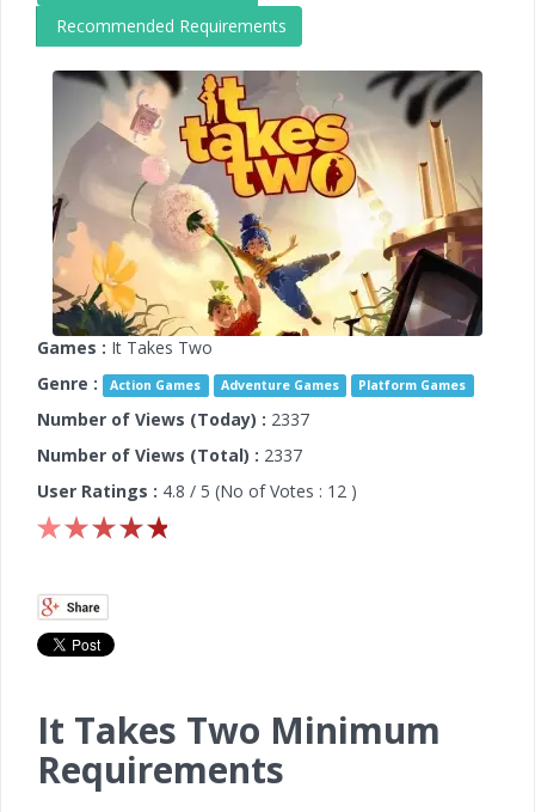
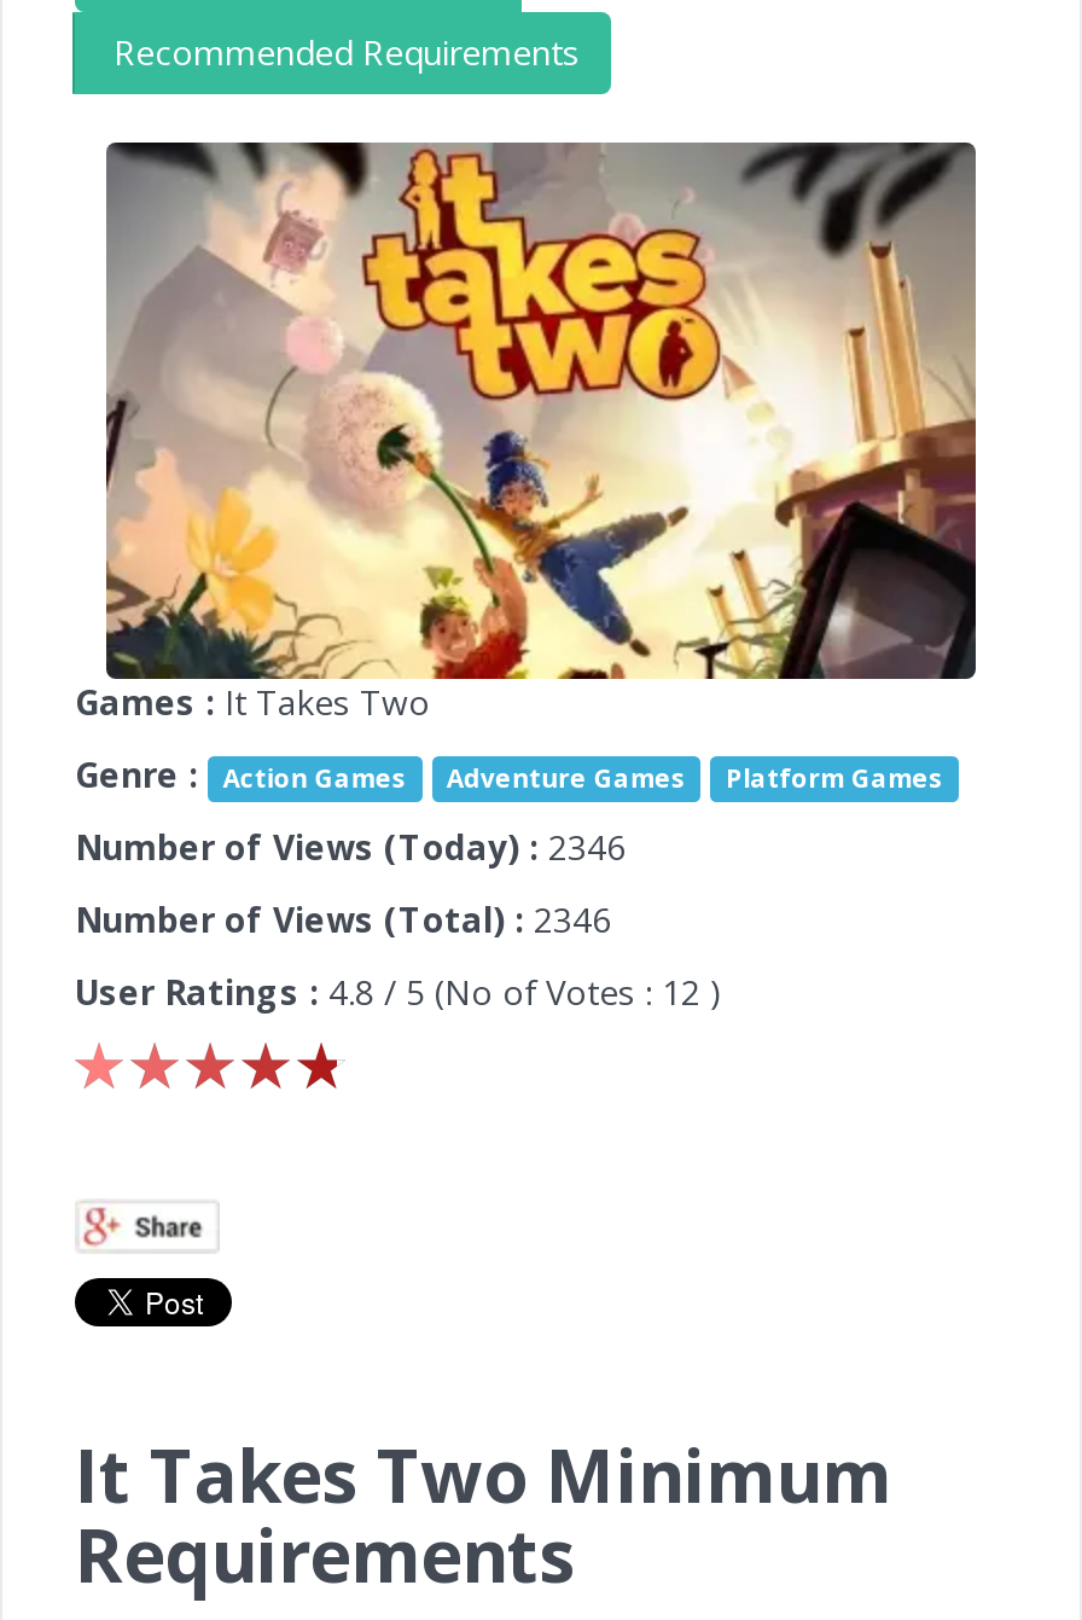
- Number of Views (Today) : 2337
+ Number of Views (Today) : 2346

- Number of Views (Total) : 2337
+ Number of Views (Total) : 2346
